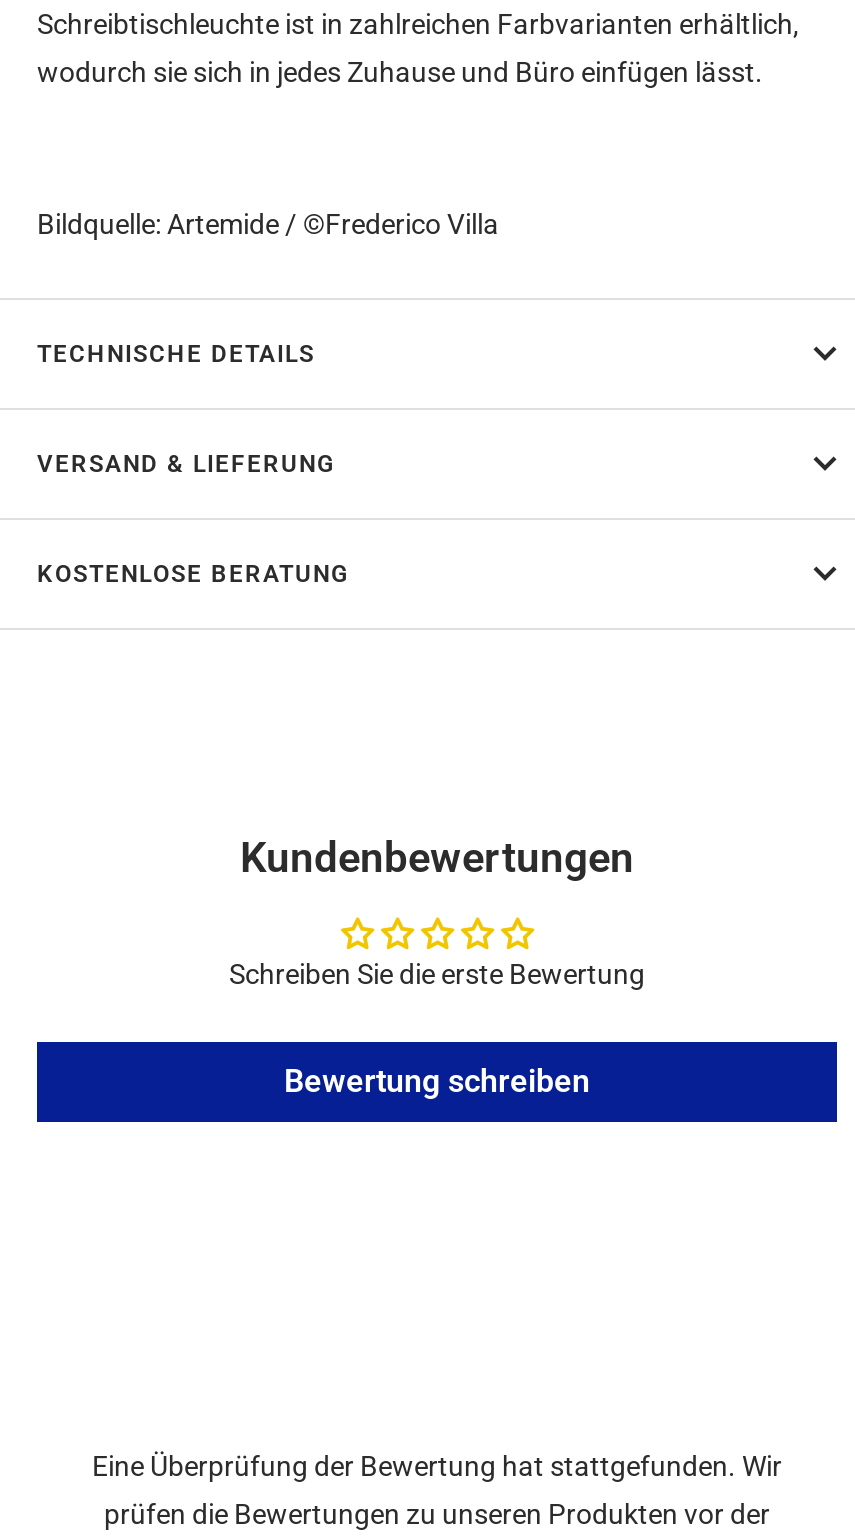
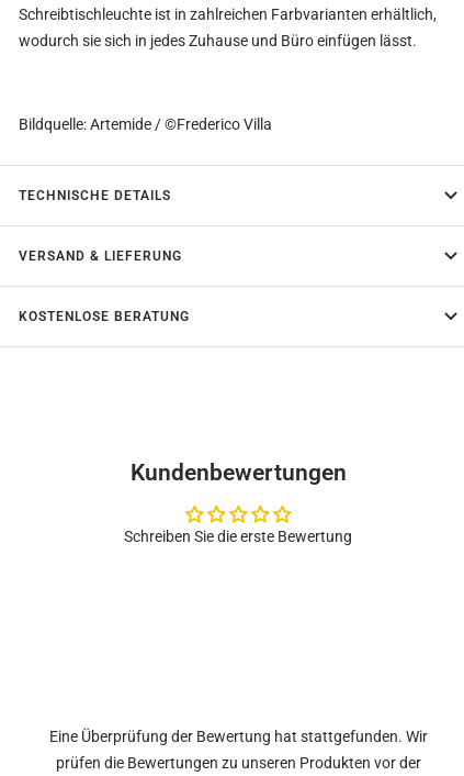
- Bewertung schreiben
